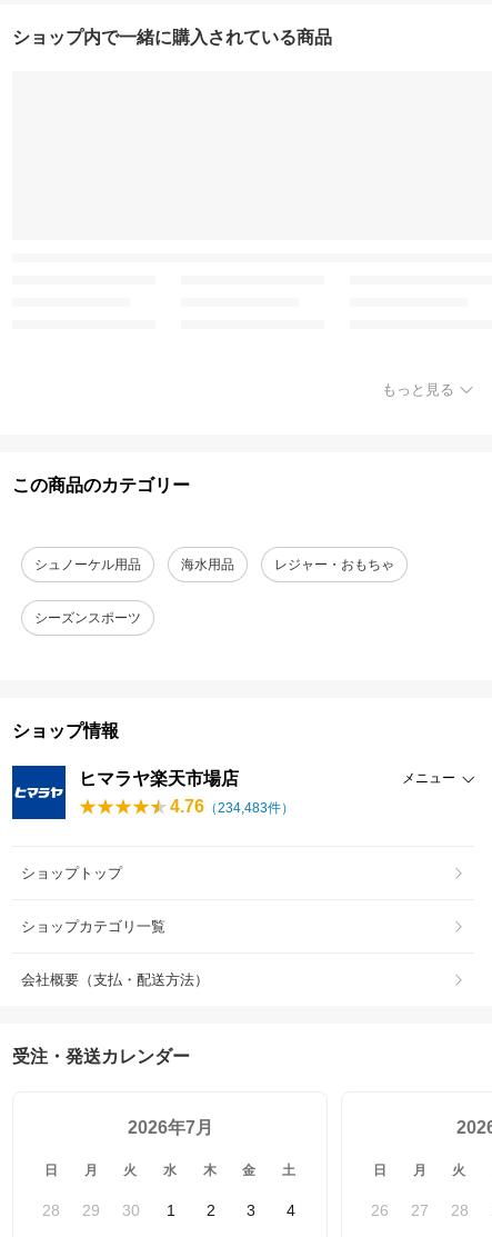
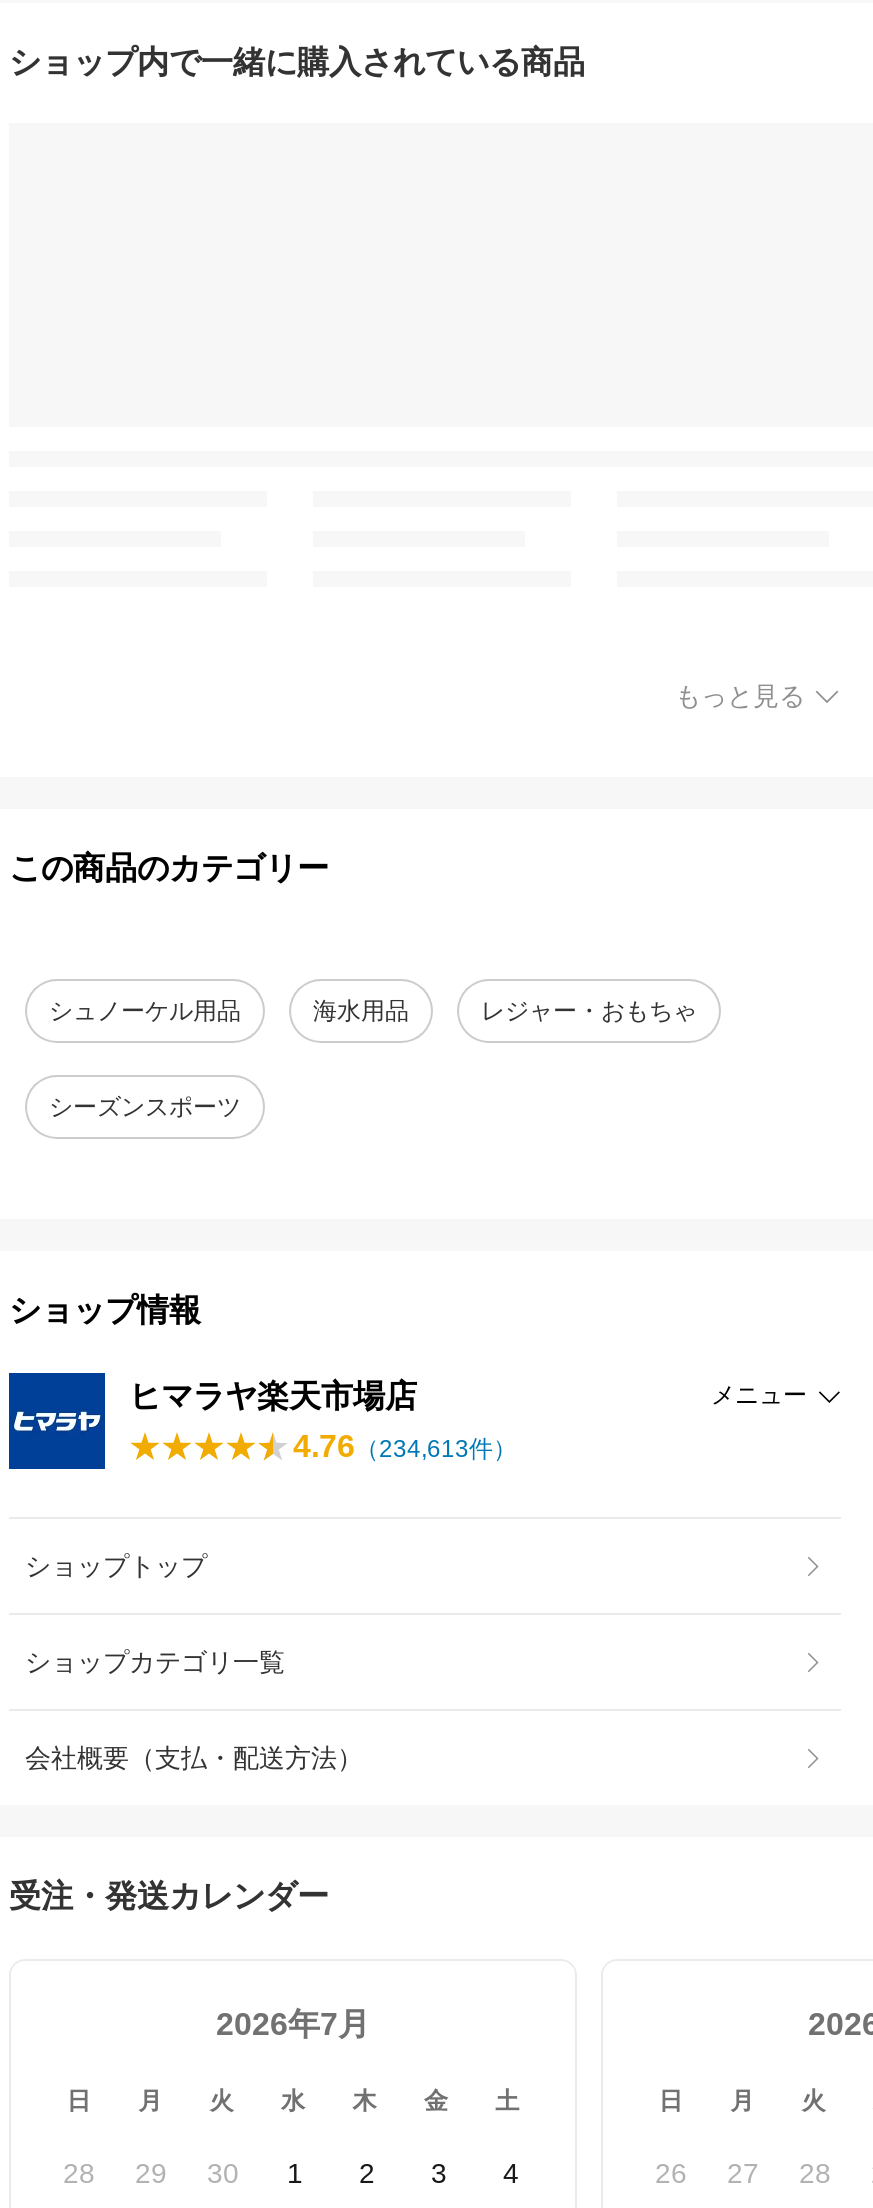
- 4.76（234,483件）
+ 4.76（234,613件）
